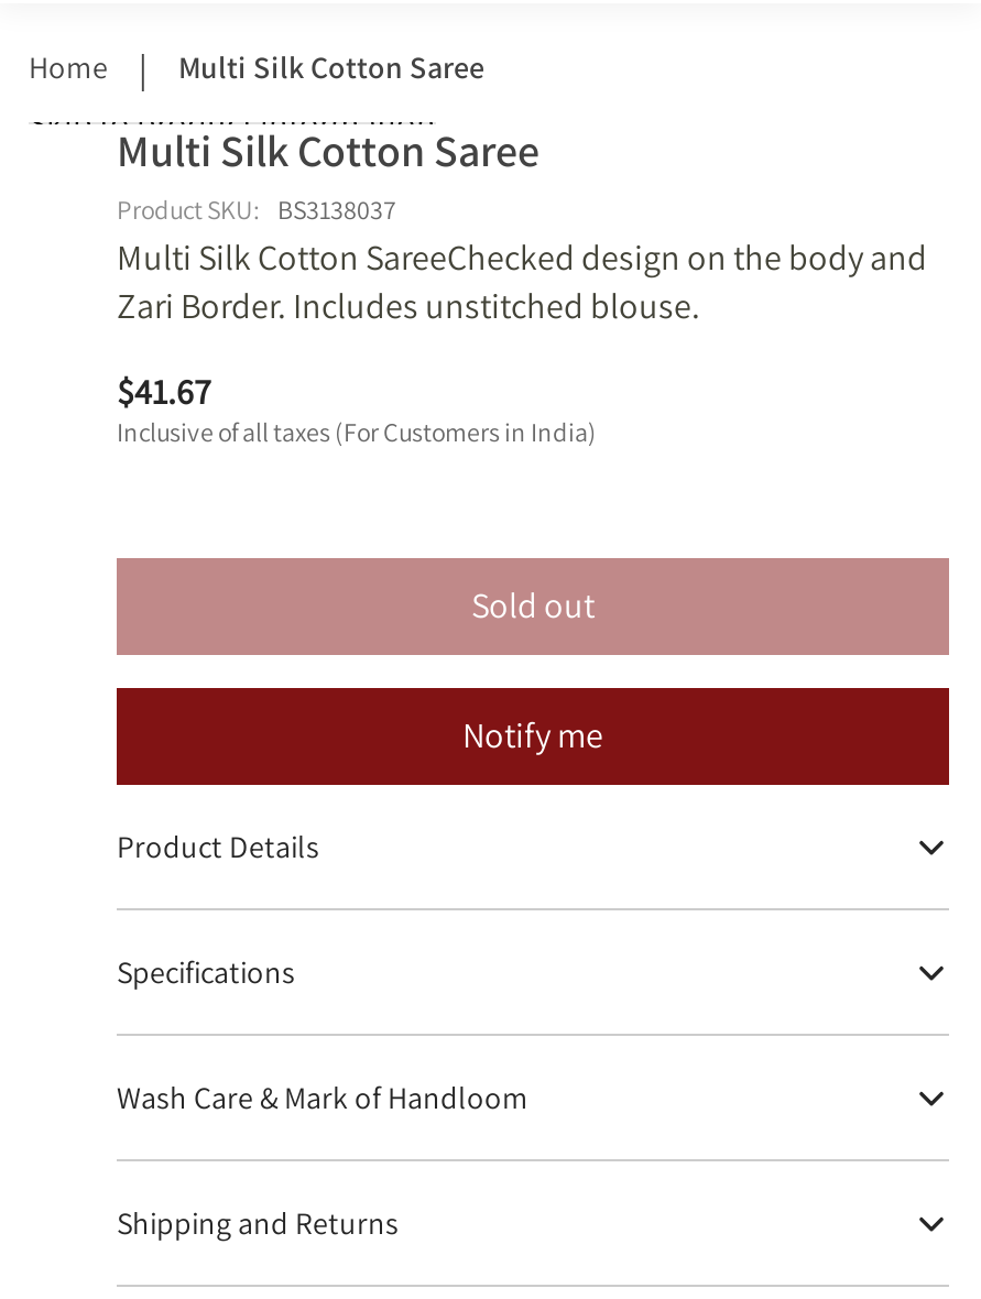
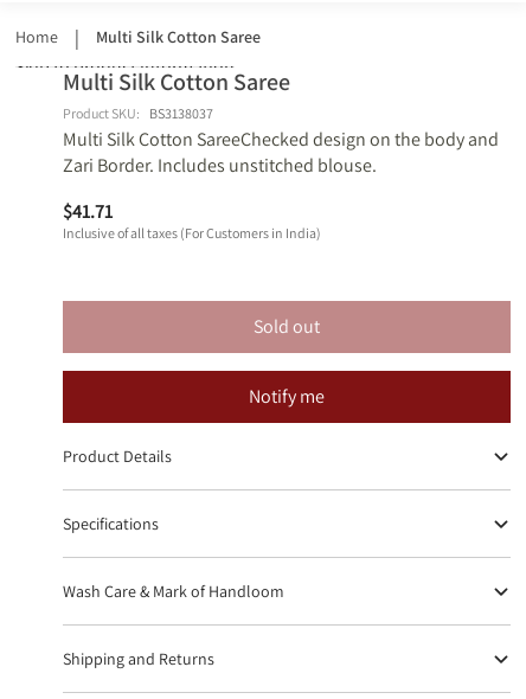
- $41.67
+ $41.71
